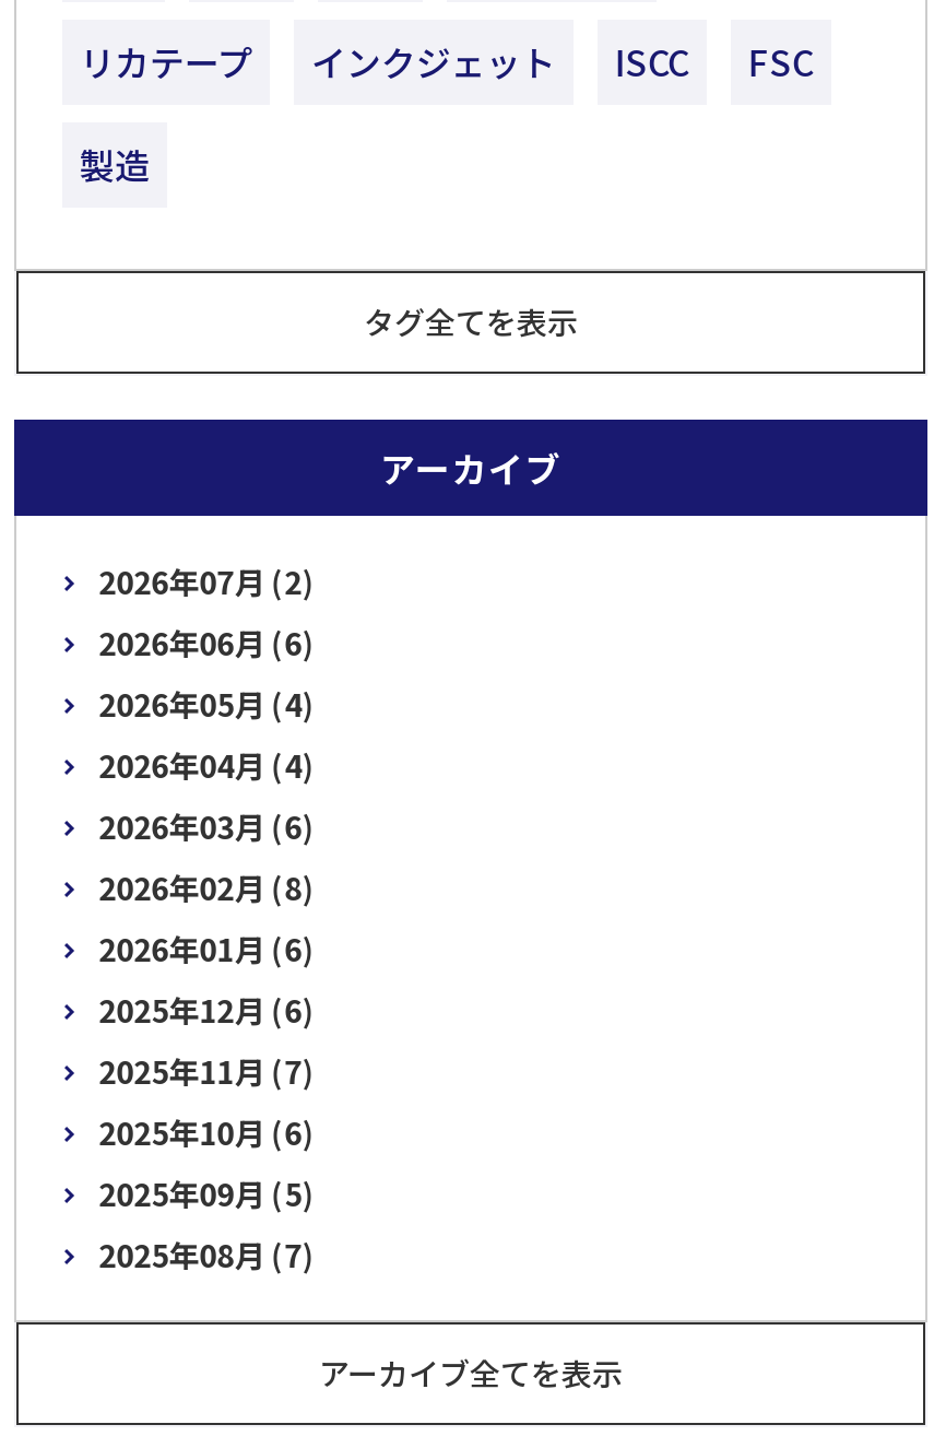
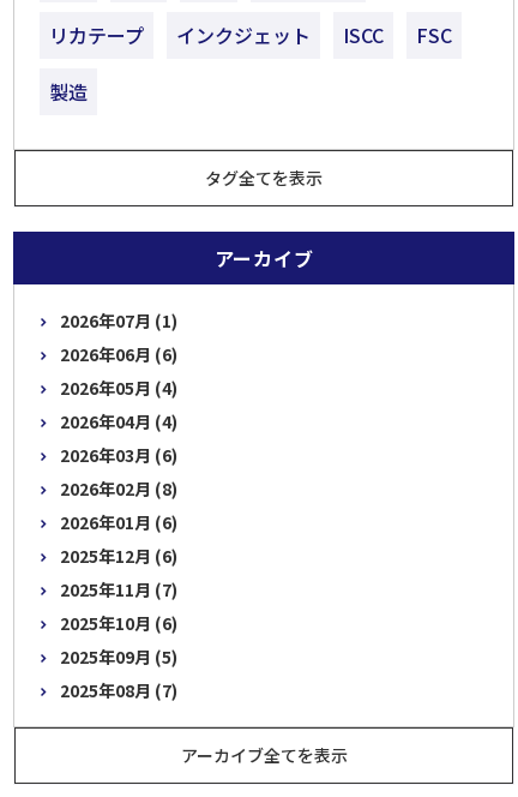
- 2026年07月 (2)
+ 2026年07月 (1)
